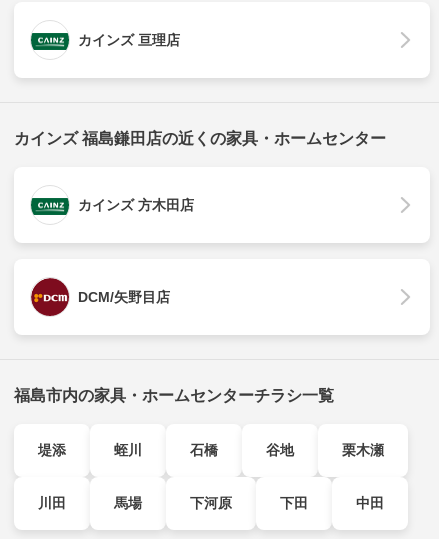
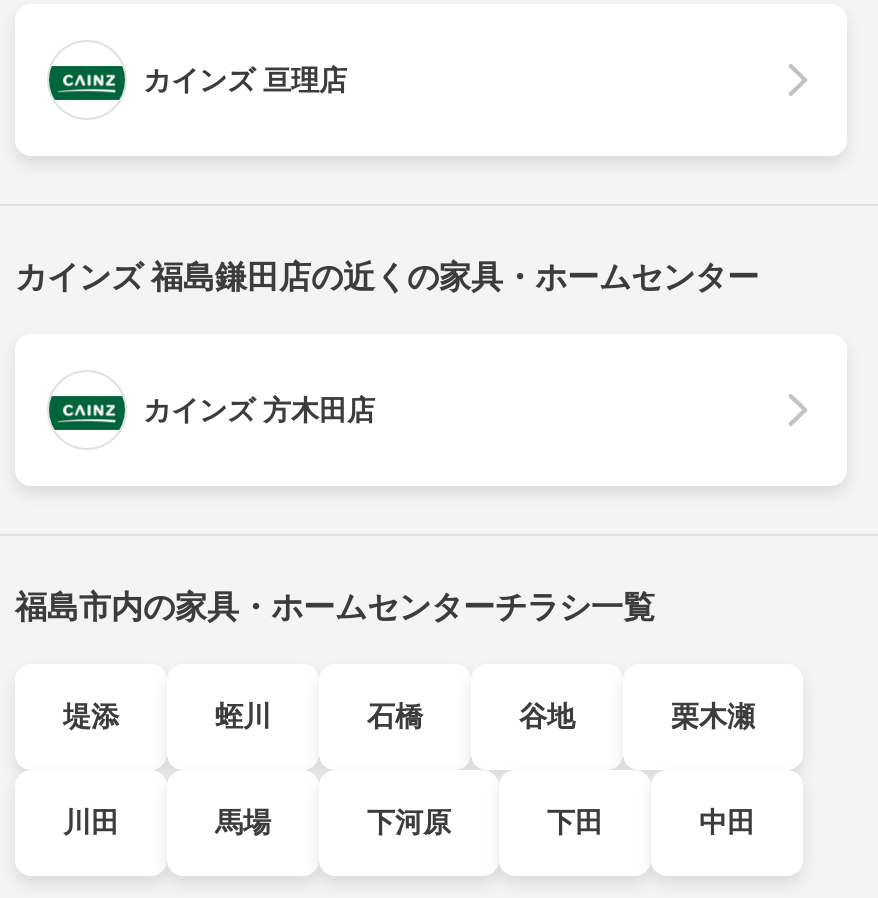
- [image]
- DCM/矢野目店
